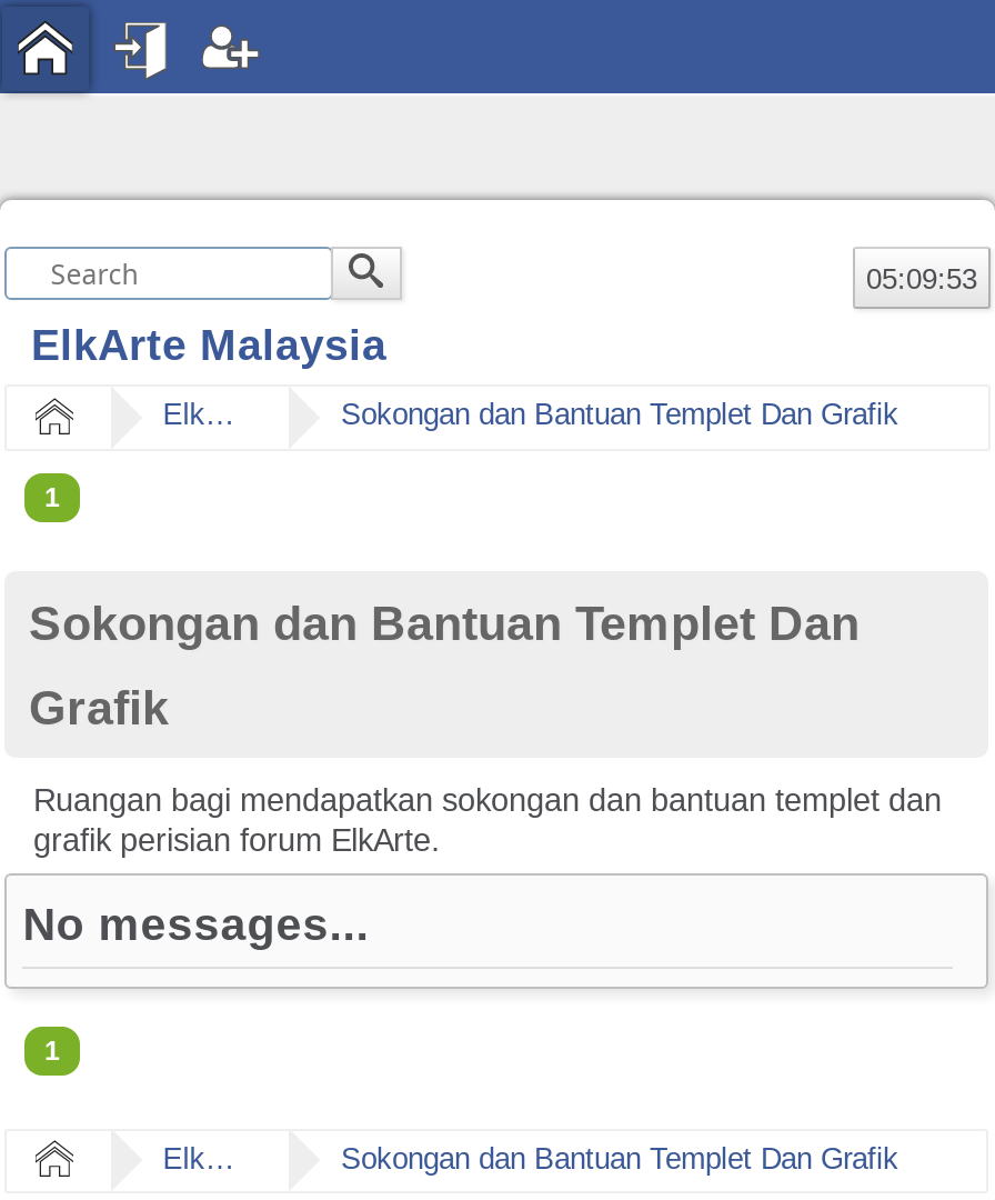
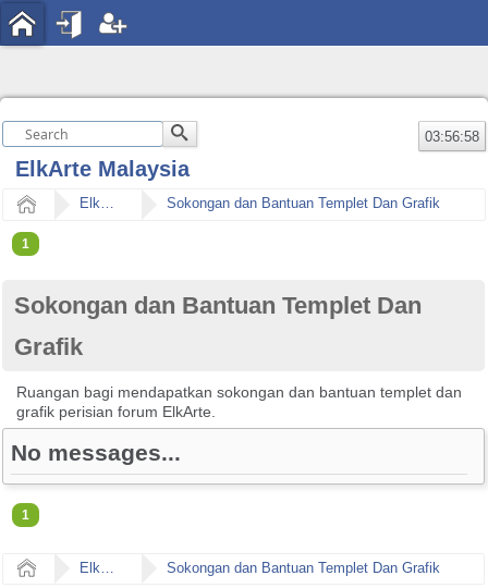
- 05:09:53
+ 03:56:58
